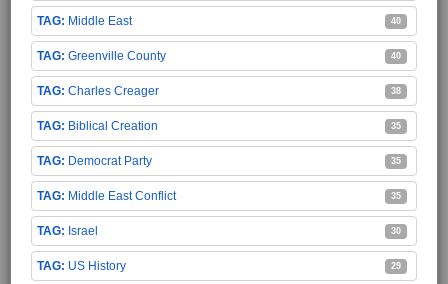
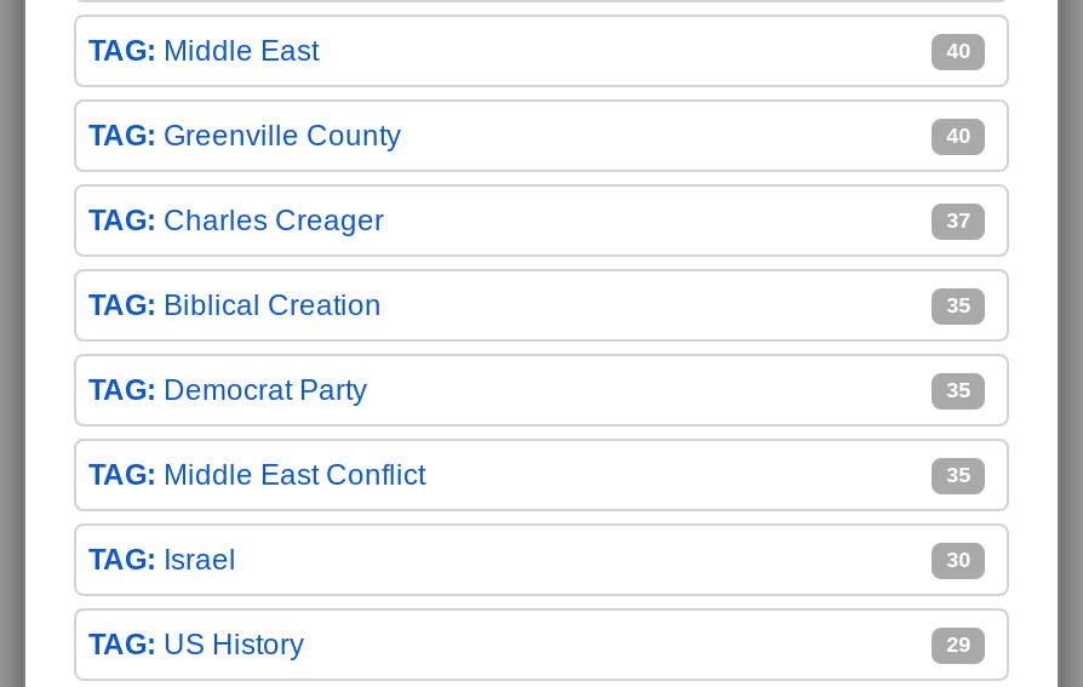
- 38
+ 37
